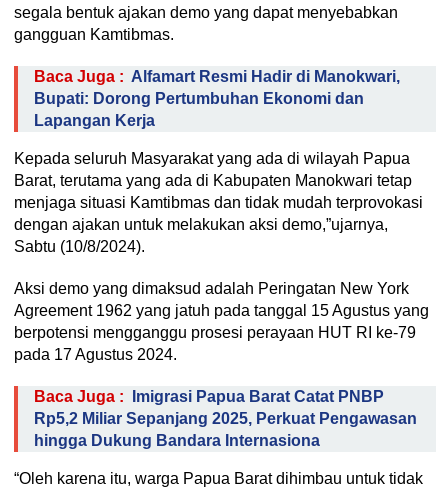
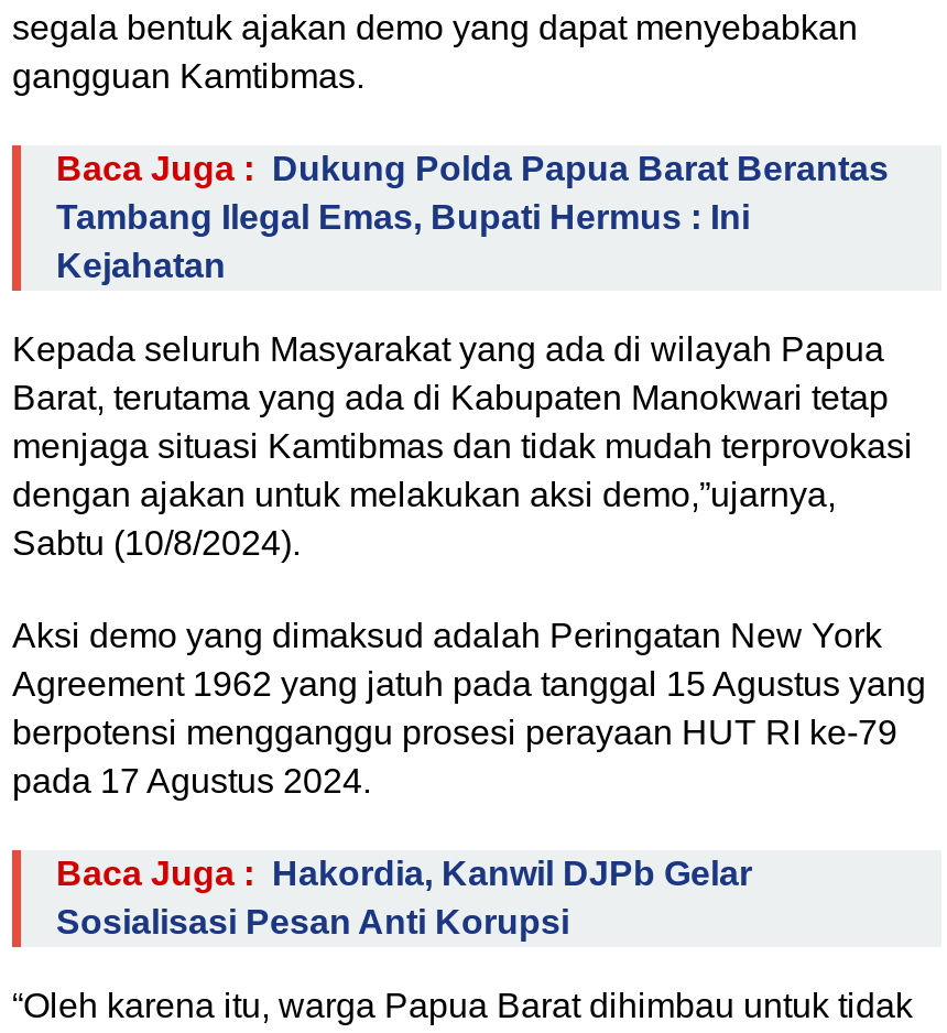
- Baca Juga : Alfamart Resmi Hadir di Manokwari,
- Bupati: Dorong Pertumbuhan Ekonomi dan
- Lapangan Kerja
+ Baca Juga : Dukung Polda Papua Barat Berantas
+ Tambang Ilegal Emas, Bupati Hermus : Ini
+ Kejahatan

- Baca Juga : Imigrasi Papua Barat Catat PNBP
- Rp5,2 Miliar Sepanjang 2025, Perkuat Pengawasan
- hingga Dukung Bandara Internasiona
+ Baca Juga : Hakordia, Kanwil DJPb Gelar
+ Sosialisasi Pesan Anti Korupsi
